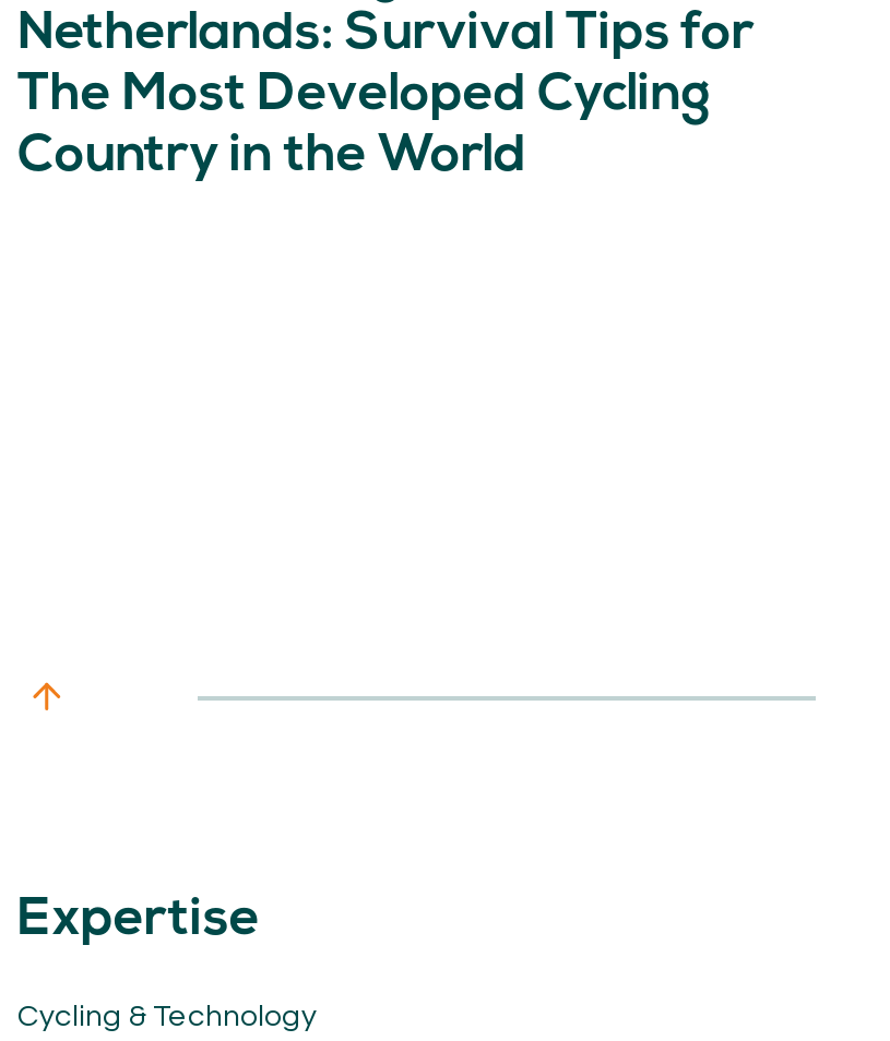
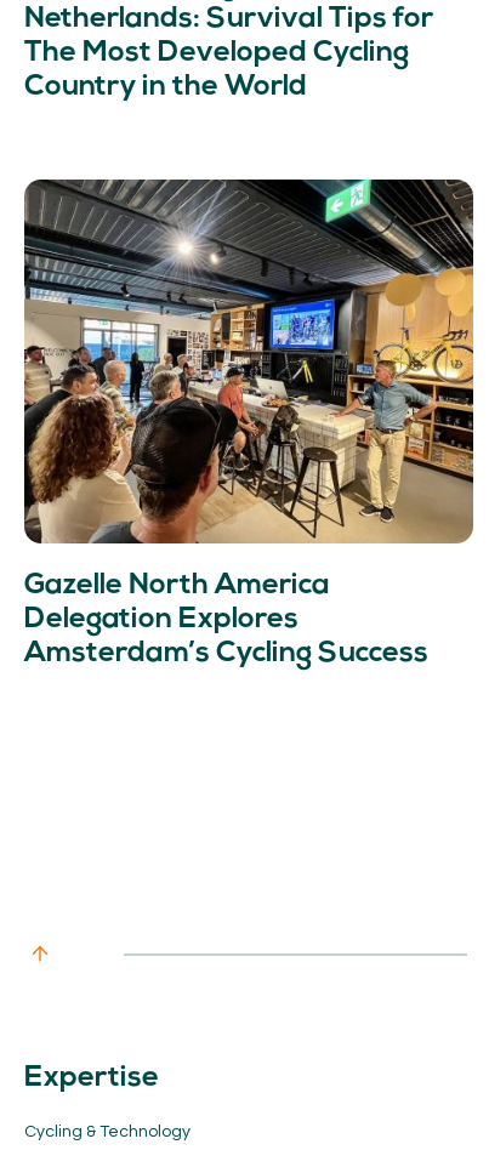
+ [image]
+ Gazelle North America
+ Delegation Explores
+ Amsterdam’s Cycling Success
